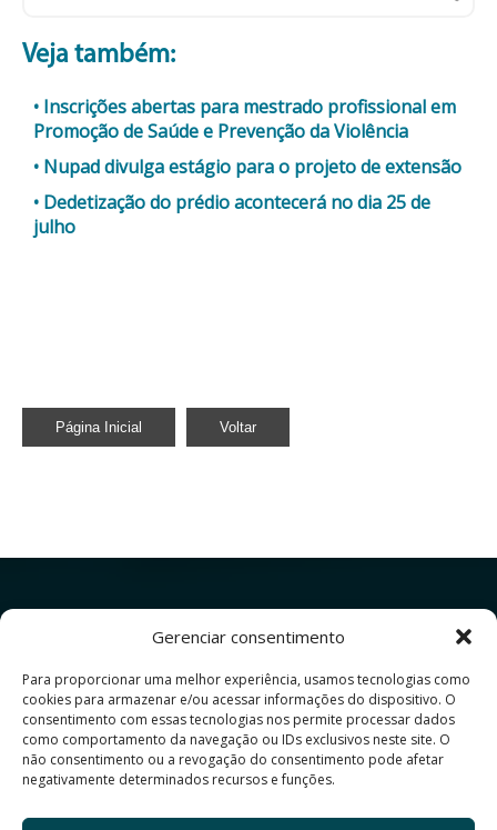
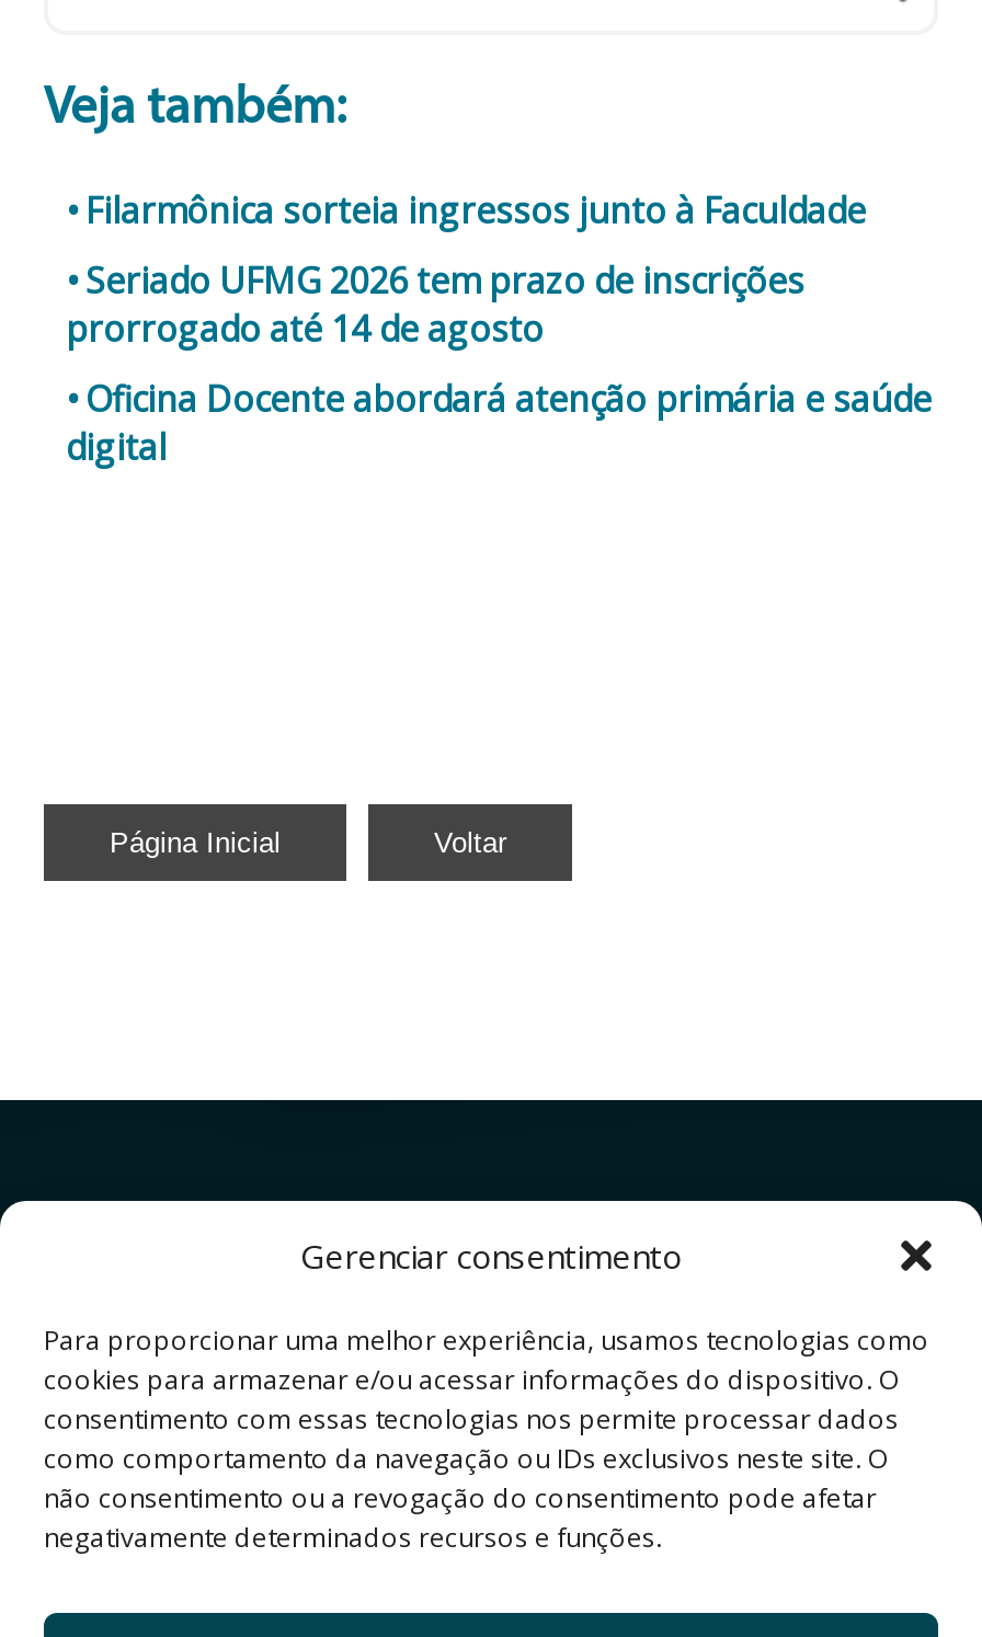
- Inscrições abertas para mestrado profissional em
- Promoção de Saúde e Prevenção da Violência
+ Filarmônica sorteia ingressos junto à Faculdade

- Nupad divulga estágio para o projeto de extensão
+ Seriado UFMG 2026 tem prazo de inscrições
+ prorrogado até 14 de agosto

- Dedetização do prédio acontecerá no dia 25 de
- julho
+ Oficina Docente abordará atenção primária e saúde
+ digital
